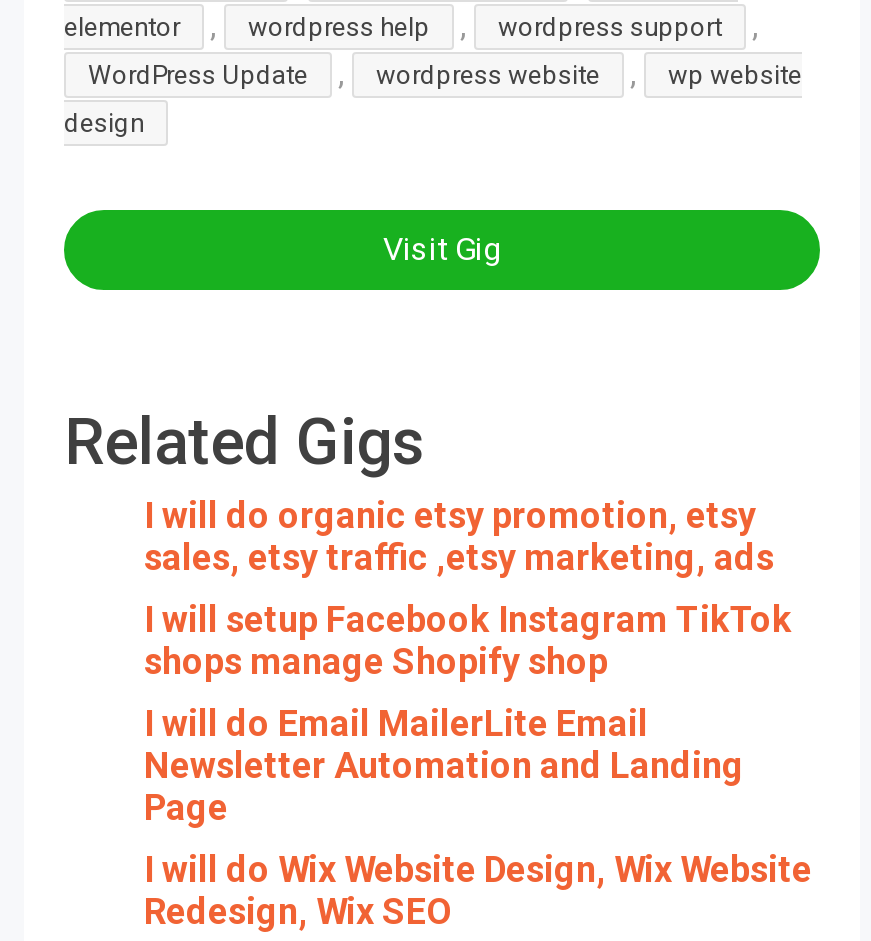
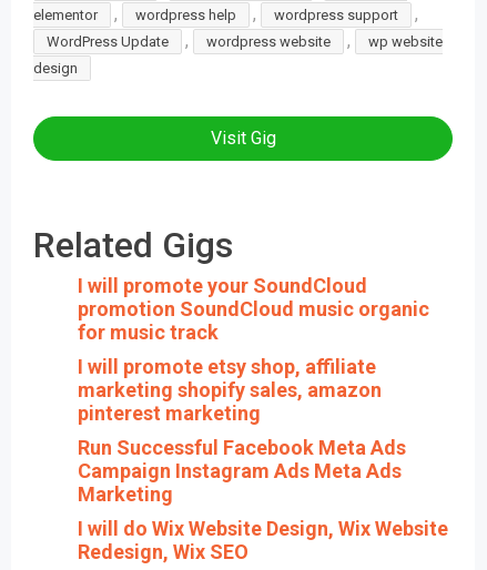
- I will do organic etsy promotion, etsy
- sales, etsy traffic ,etsy marketing, ads
+ I will promote your SoundCloud
+ promotion SoundCloud music organic
+ for music track

- I will setup Facebook Instagram TikTok
- shops manage Shopify shop
+ I will promote etsy shop, affiliate
+ marketing shopify sales, amazon
+ pinterest marketing

- I will do Email MailerLite Email
- Newsletter Automation and Landing
- Page
+ Run Successful Facebook Meta Ads
+ Campaign Instagram Ads Meta Ads
+ Marketing
